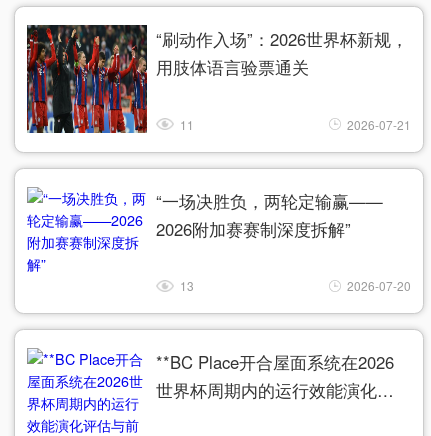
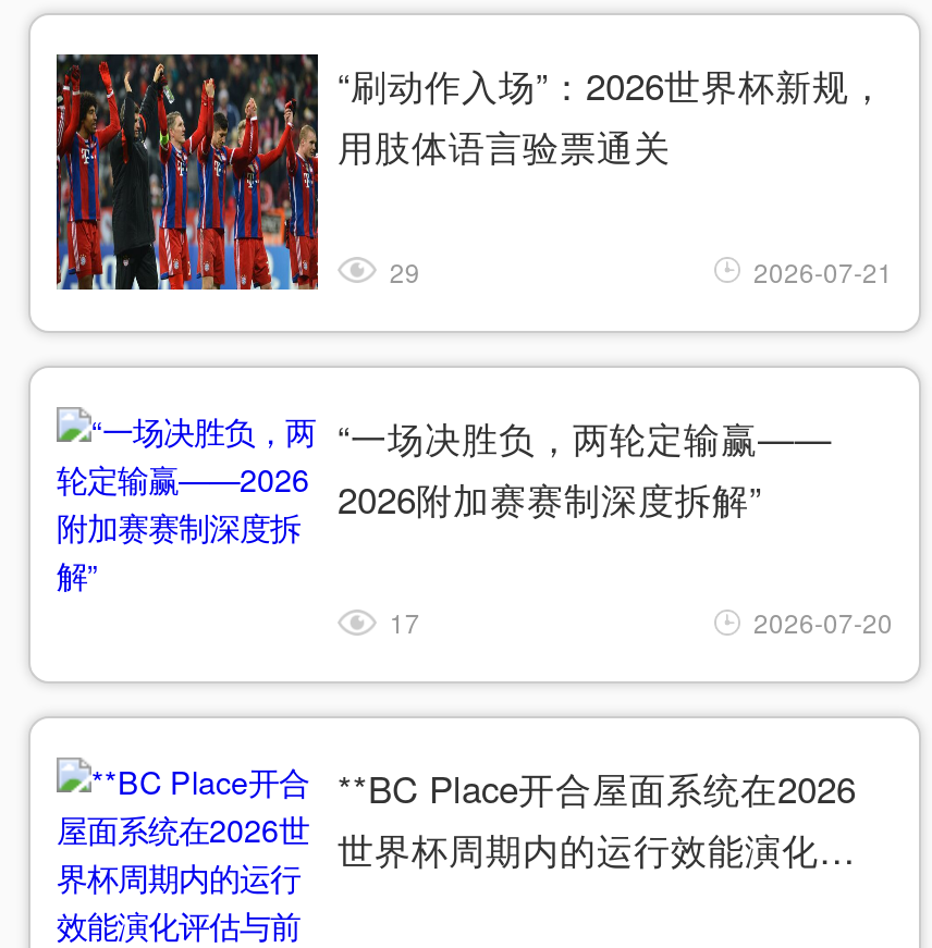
- 11
+ 29

- 13
+ 17
